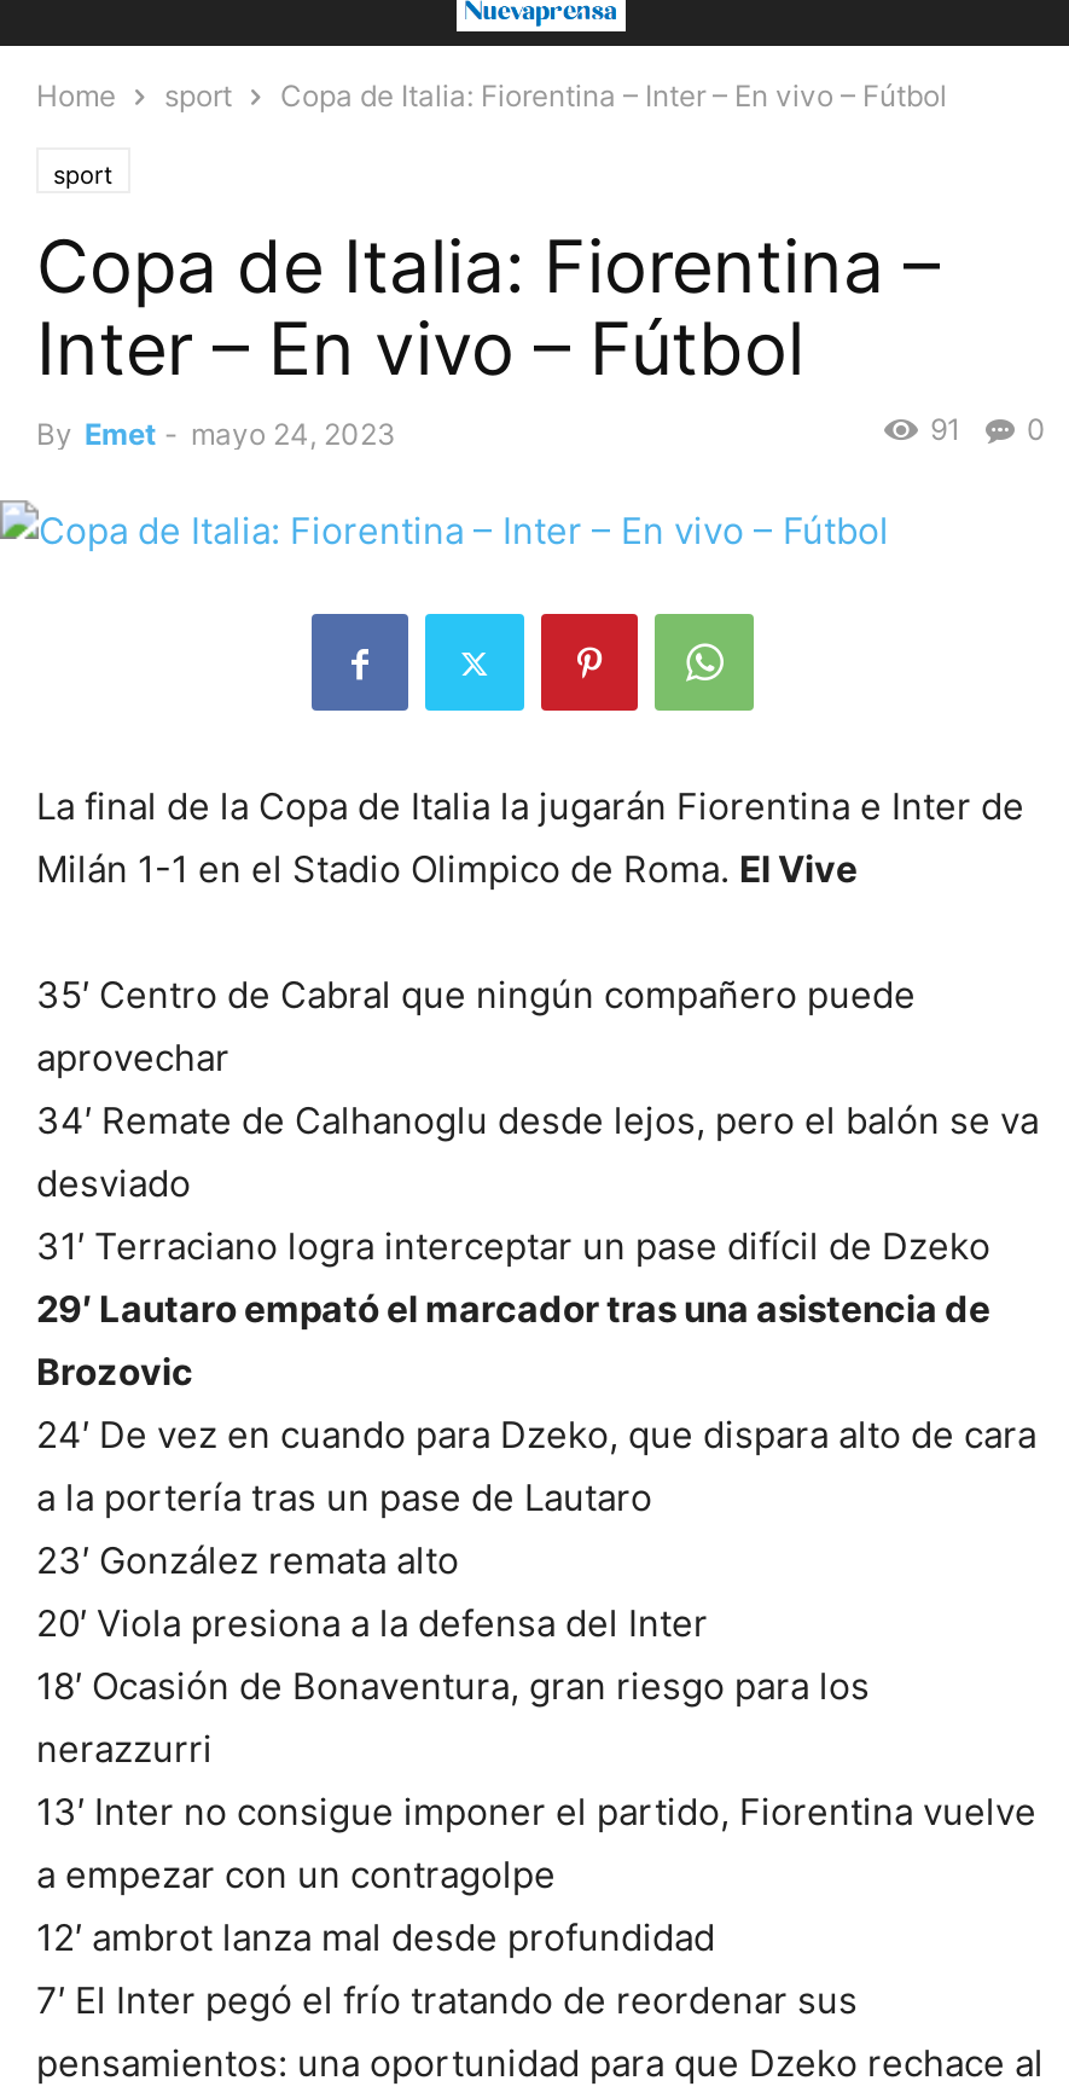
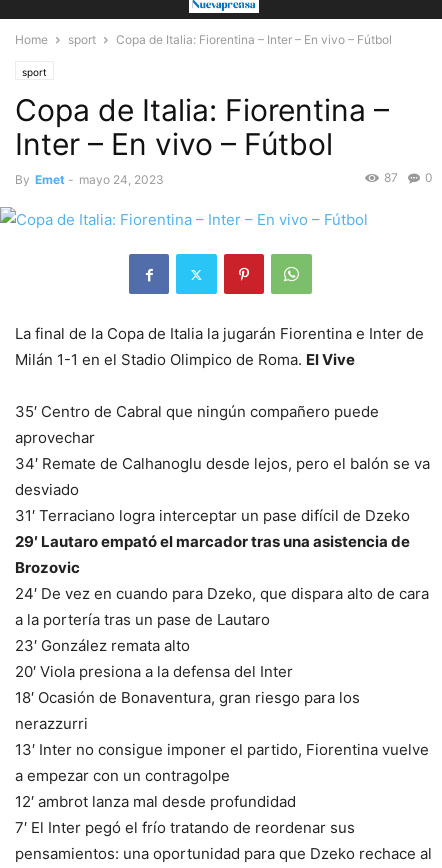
- 91 0
+ 87 0
